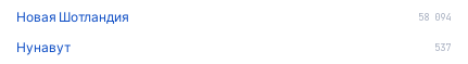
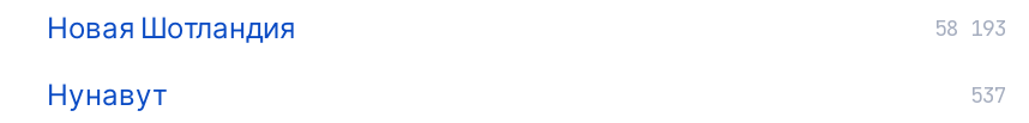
- 58 094
+ 58 193
